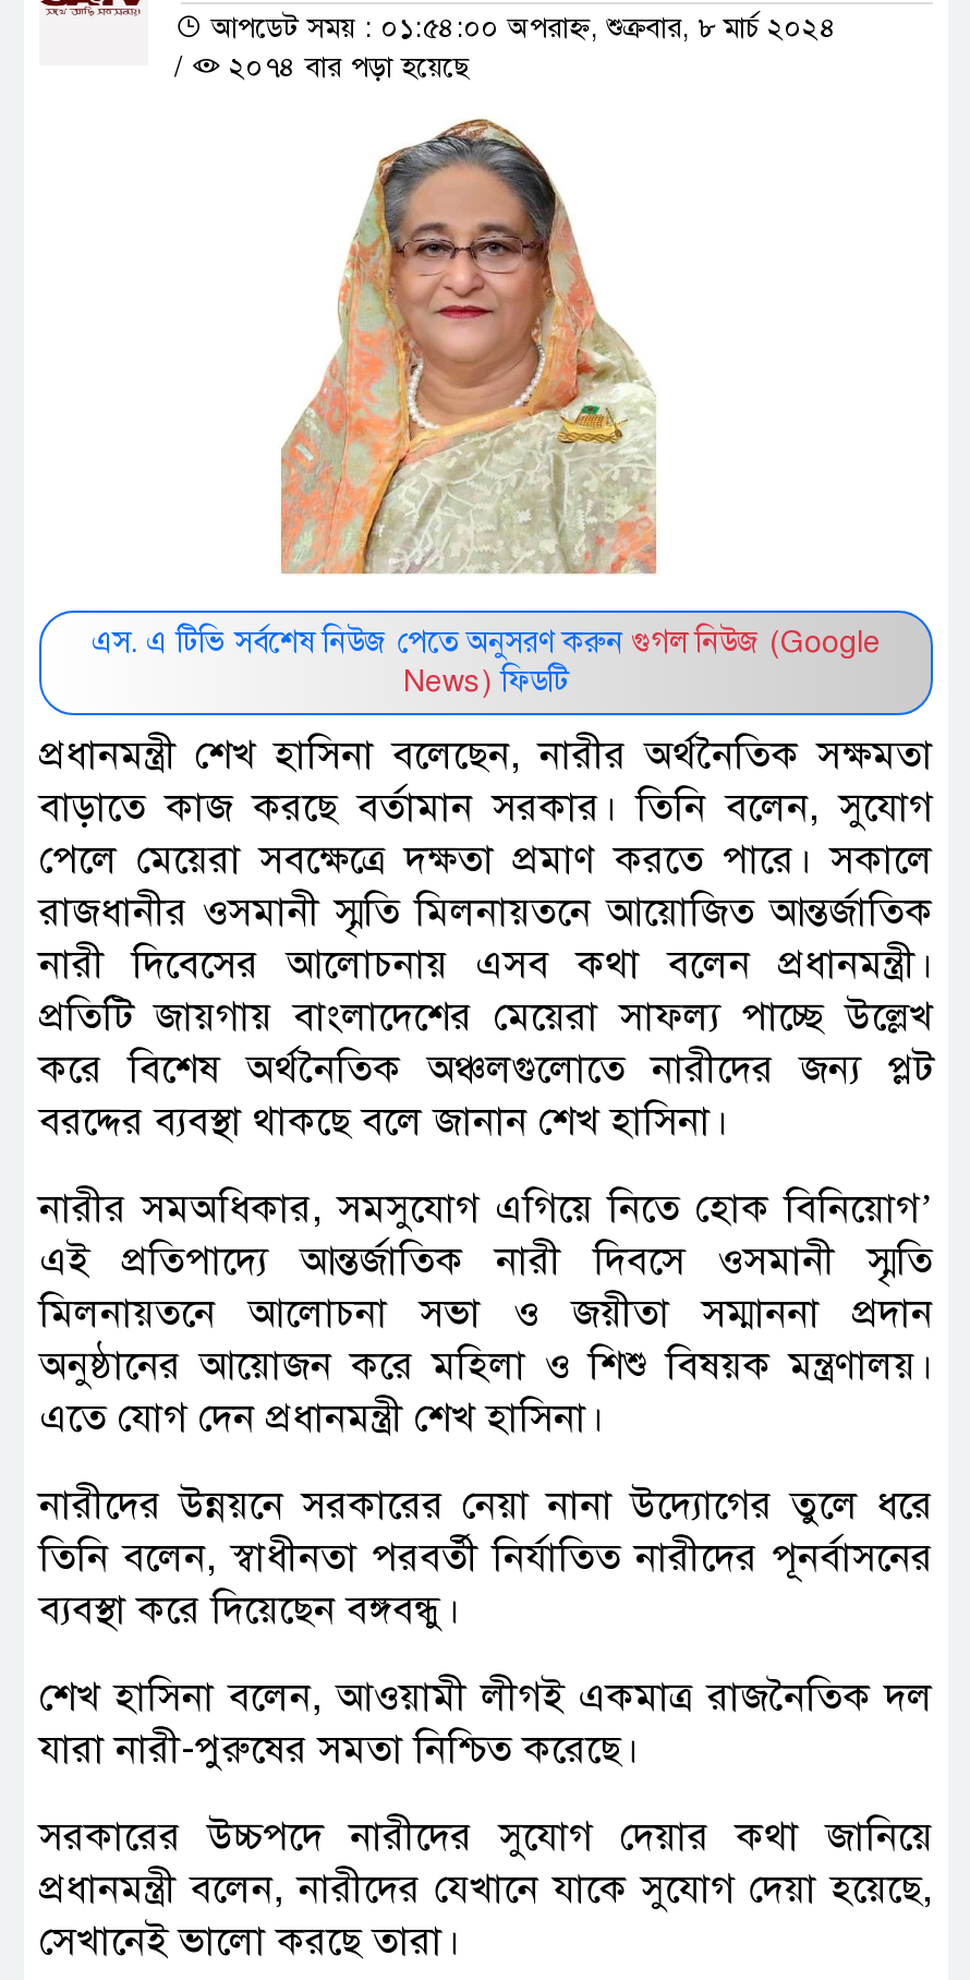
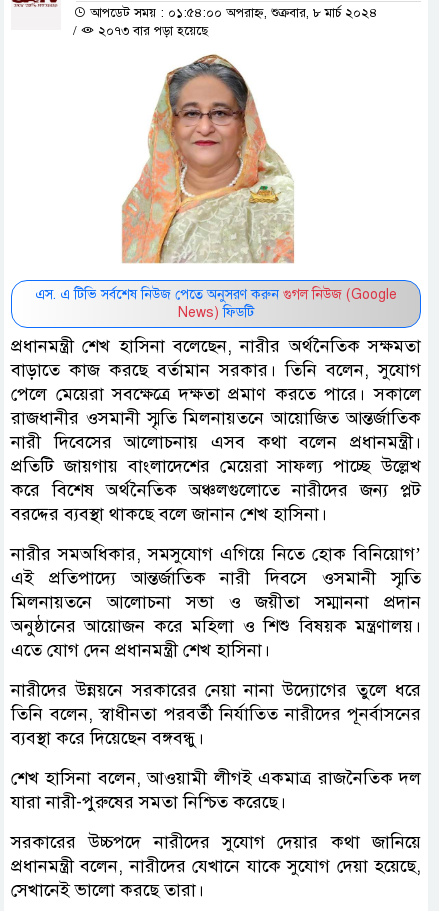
- ২০৭৪ বার পড়া হয়েছে
+ ২০৭৩ বার পড়া হয়েছে
